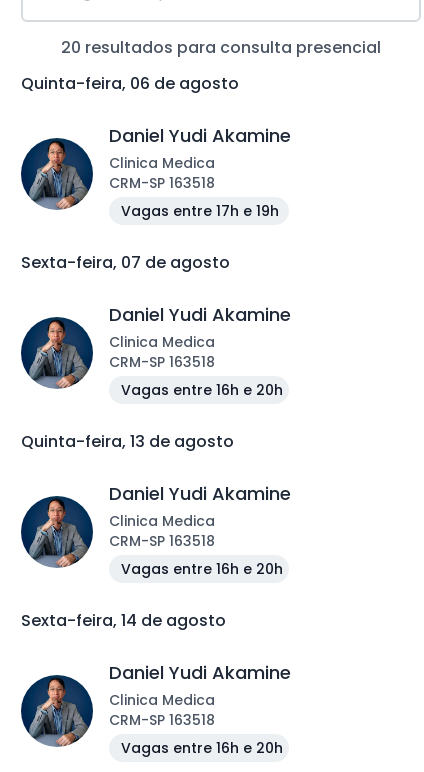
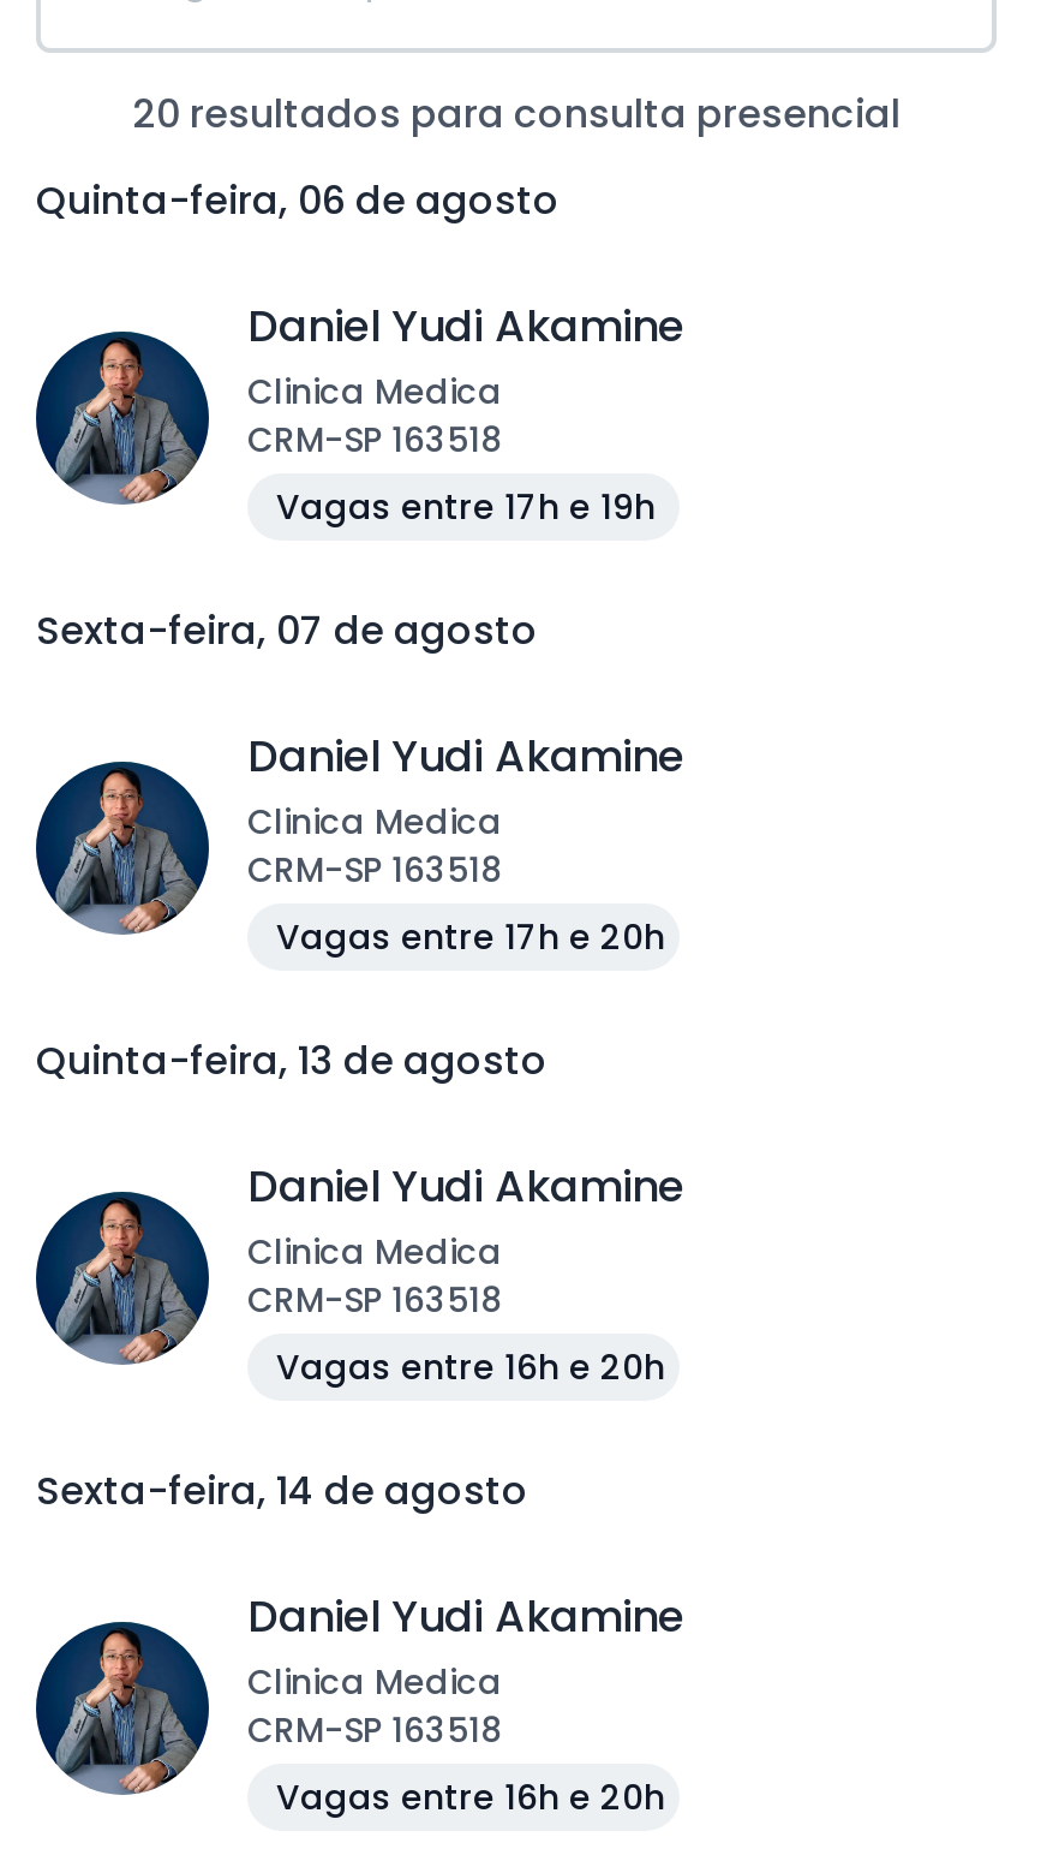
- Vagas entre 16h e 20h
+ Vagas entre 17h e 20h
